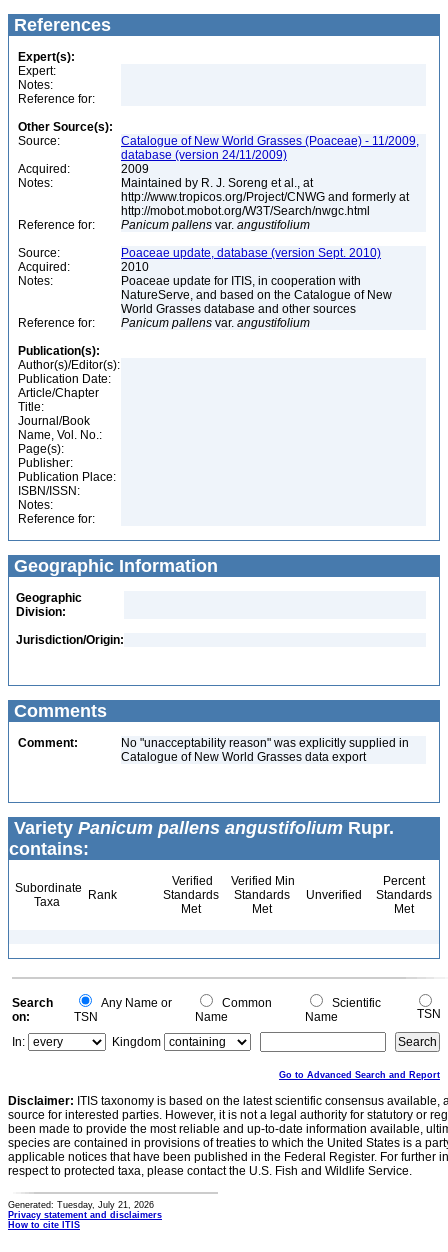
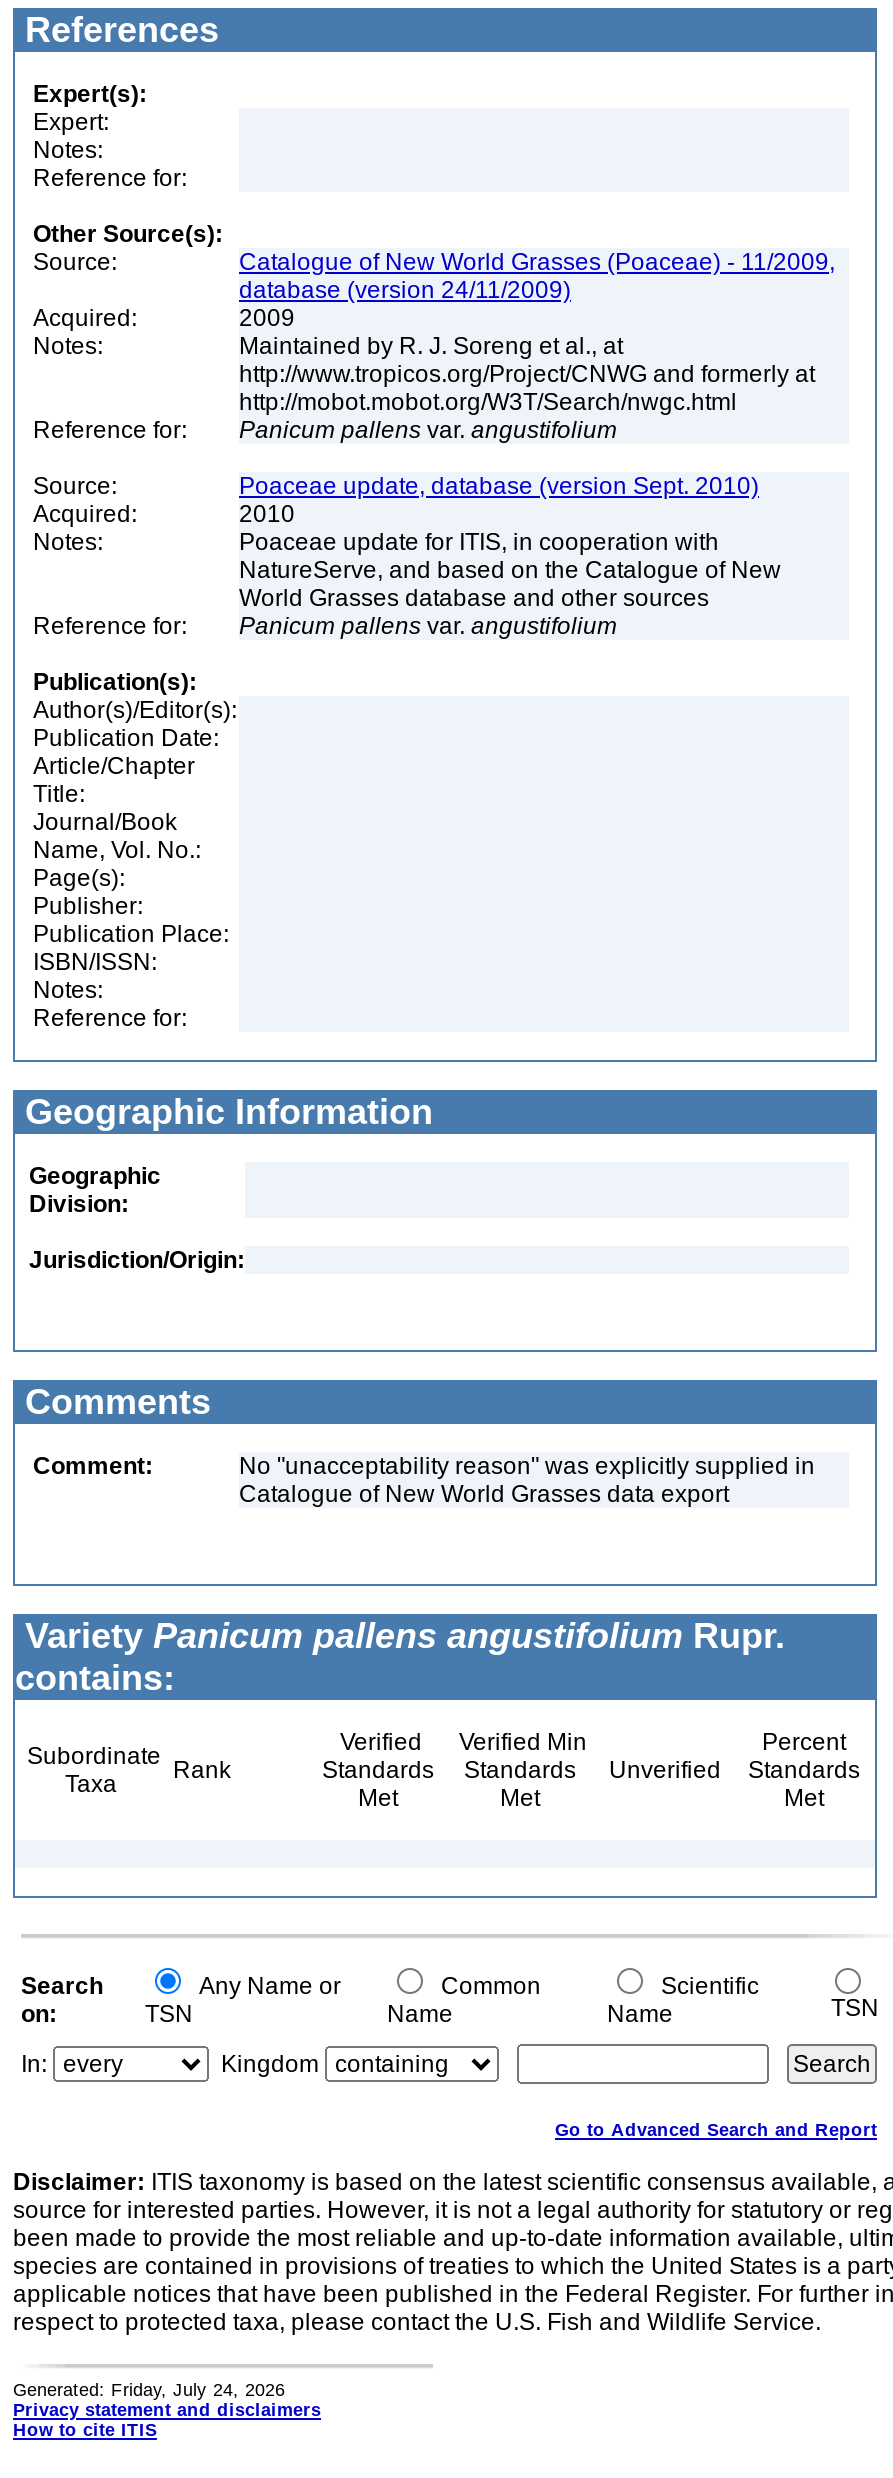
- Generated: Tuesday, July 21, 2026
+ Generated: Friday, July 24, 2026
